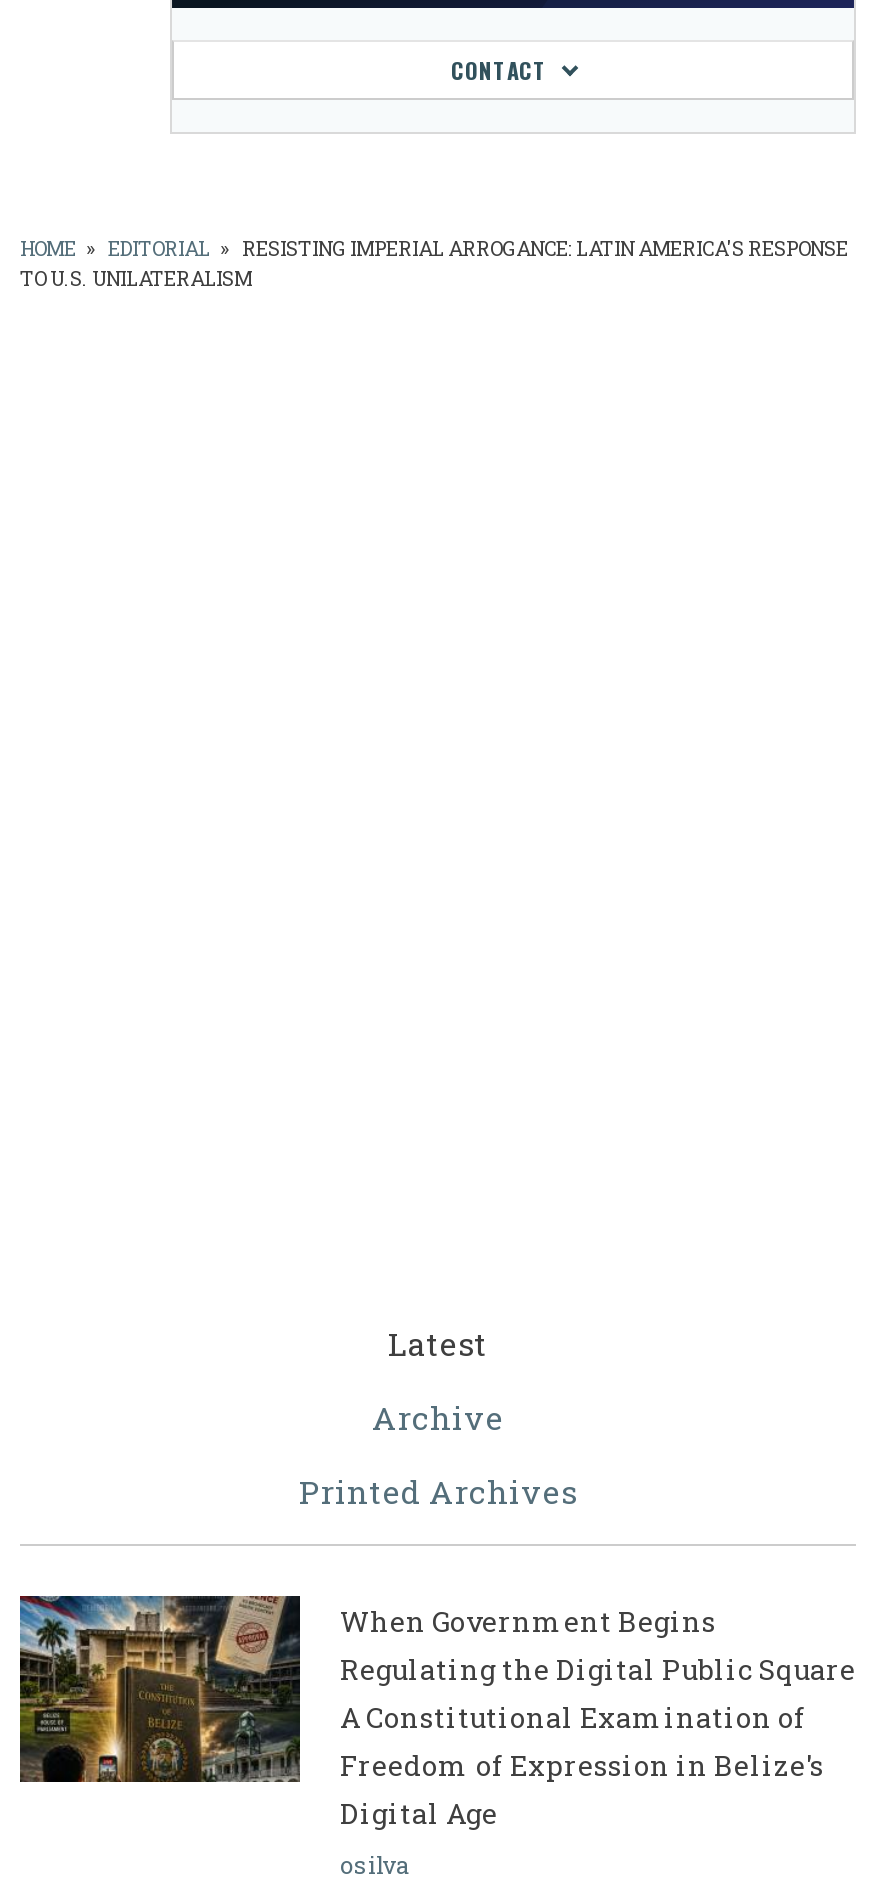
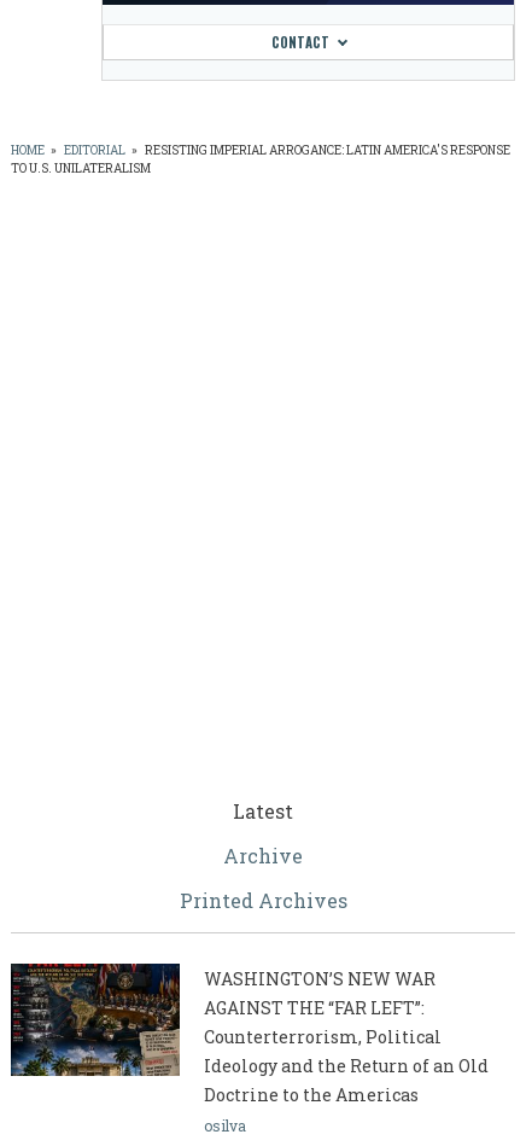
- [image]
- When Government Begins
- Regulating the Digital Public Square
- A Constitutional Examination of
- Freedom of Expression in Belize's
- Digital Age
+ [image]
+ WASHINGTON’S NEW WAR
+ AGAINST THE “FAR LEFT”:
+ Counterterrorism, Political
+ Ideology and the Return of an Old
+ Doctrine to the Americas
